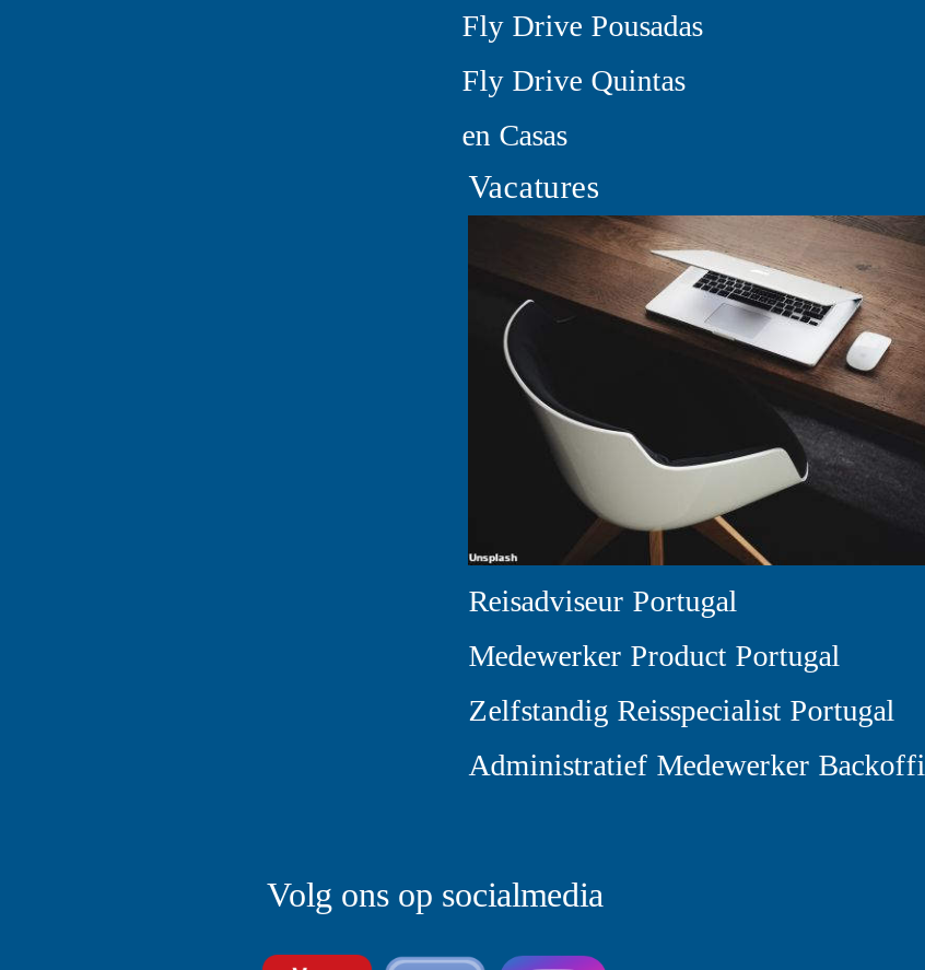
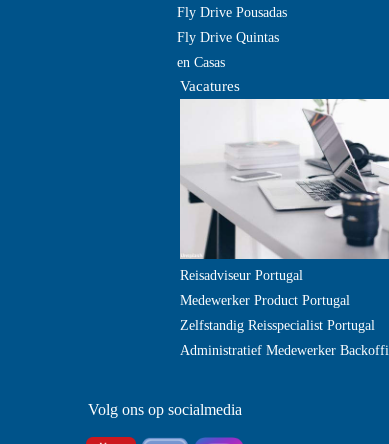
- [image]
+ [image]
